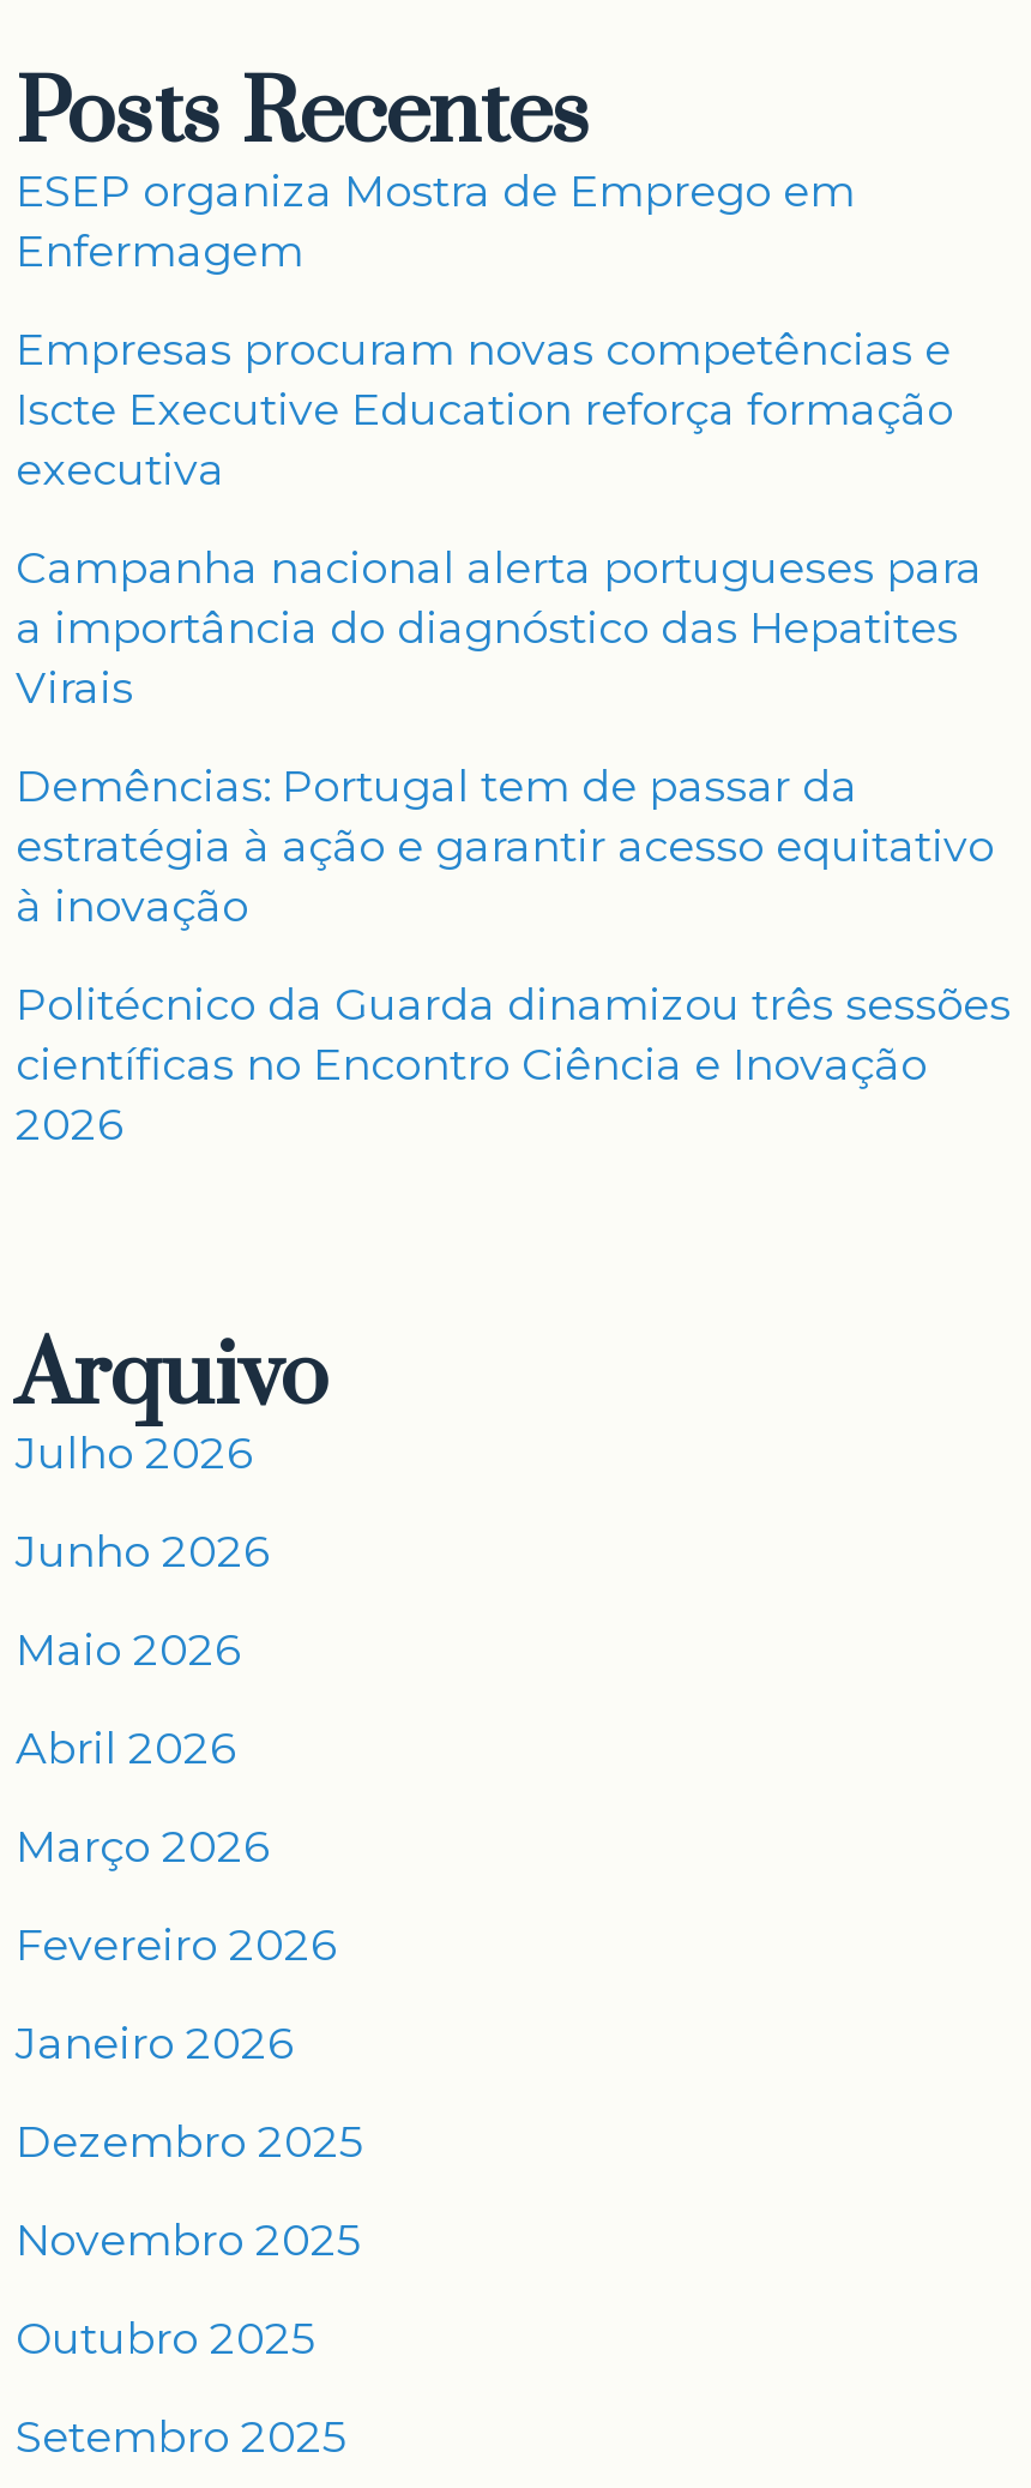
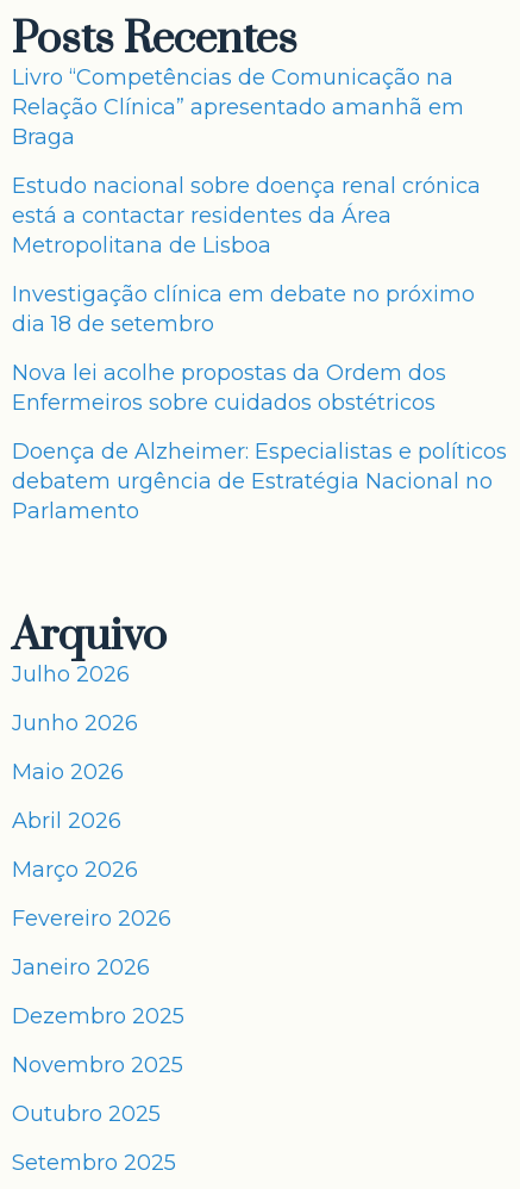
- ESEP organiza Mostra de Emprego em
- Enfermagem
+ Livro “Competências de Comunicação na
+ Relação Clínica” apresentado amanhã em
+ Braga

- Empresas procuram novas competências e
- Iscte Executive Education reforça formação
- executiva
+ Estudo nacional sobre doença renal crónica
+ está a contactar residentes da Área
+ Metropolitana de Lisboa

- Campanha nacional alerta portugueses para
- a importância do diagnóstico das Hepatites
- Virais
+ Investigação clínica em debate no próximo
+ dia 18 de setembro

- Demências: Portugal tem de passar da
- estratégia à ação e garantir acesso equitativo
- à inovação
+ Nova lei acolhe propostas da Ordem dos
+ Enfermeiros sobre cuidados obstétricos

- Politécnico da Guarda dinamizou três sessões
- científicas no Encontro Ciência e Inovação
- 2026
+ Doença de Alzheimer: Especialistas e políticos
+ debatem urgência de Estratégia Nacional no
+ Parlamento
